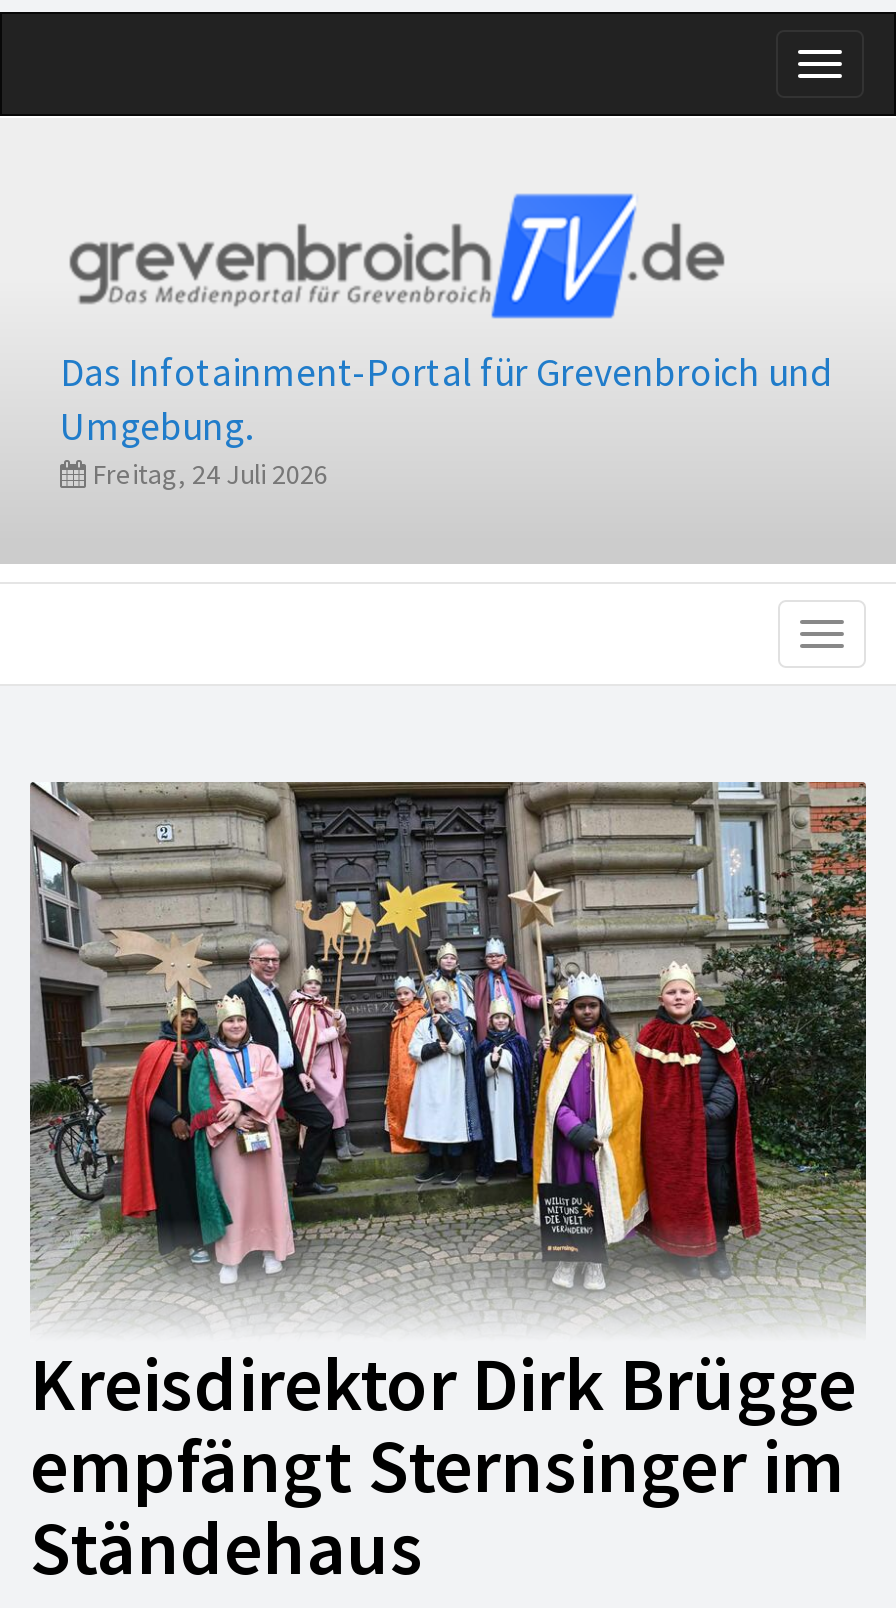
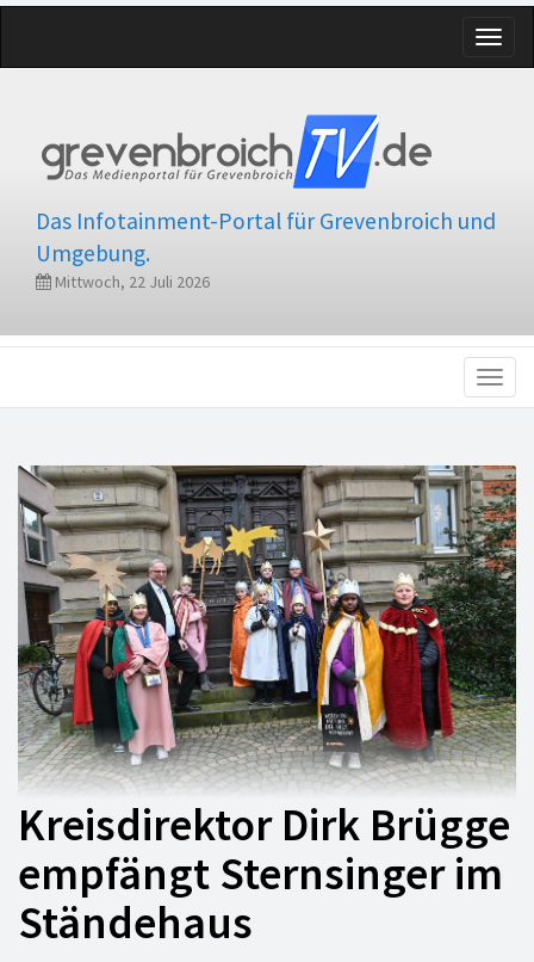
- Freitag, 24 Juli 2026
+ Mittwoch, 22 Juli 2026
